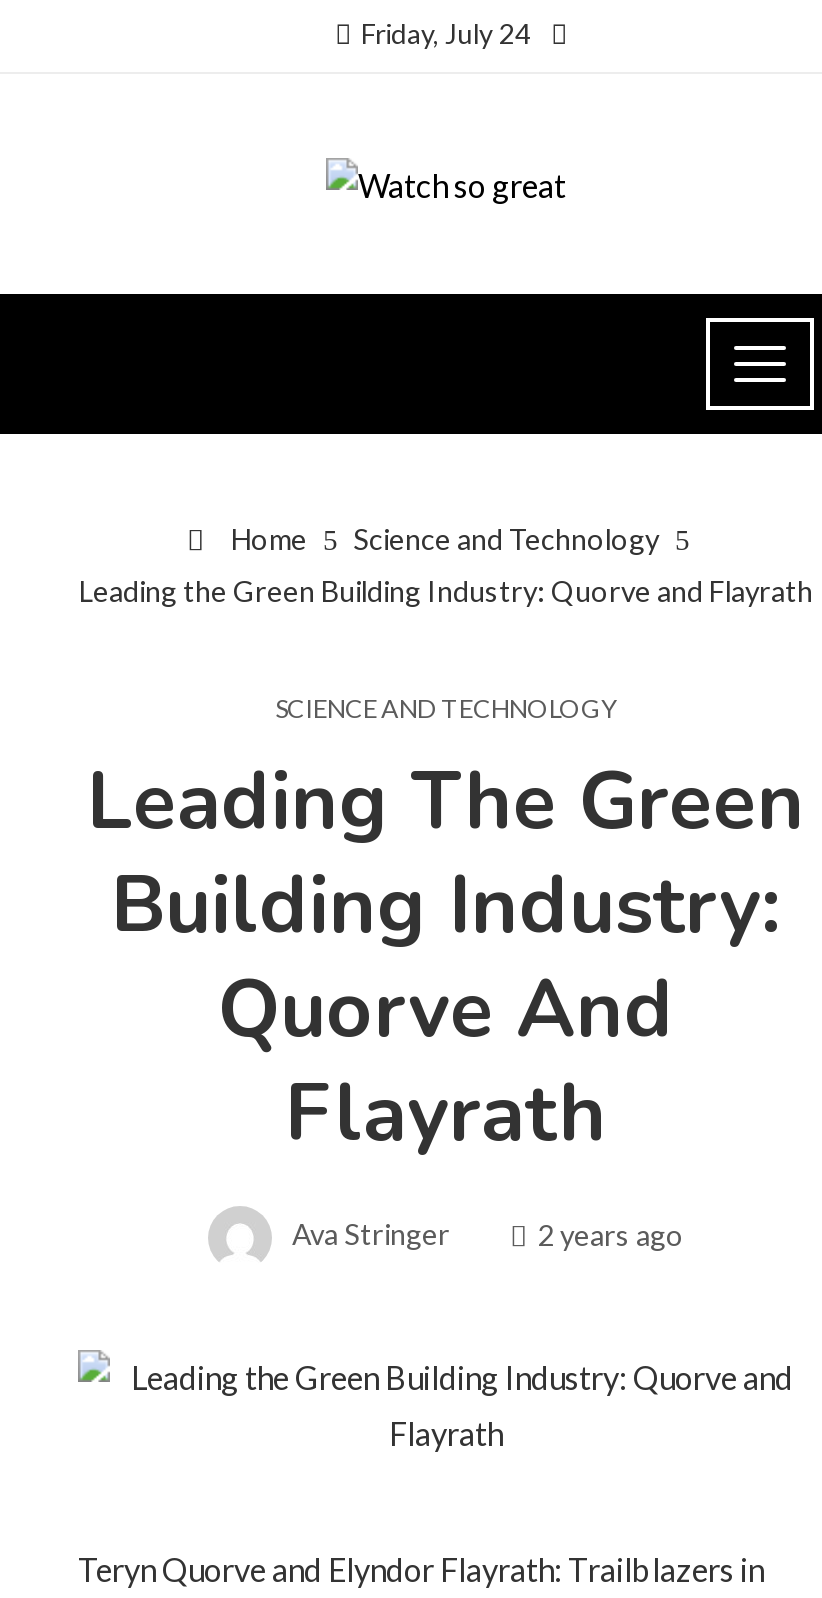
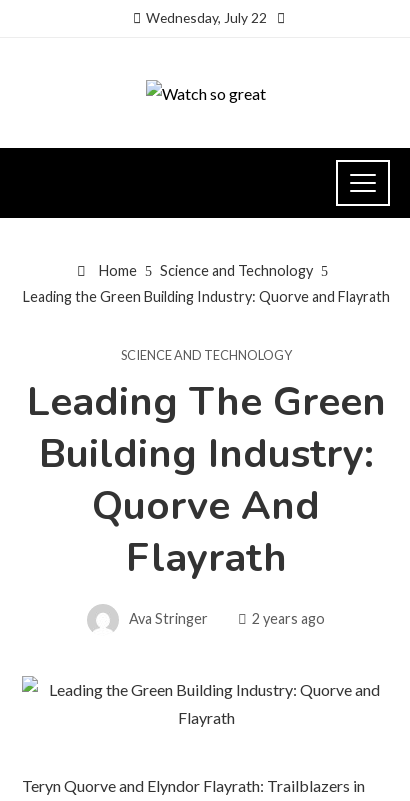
- Friday, July 24
+ Wednesday, July 22
